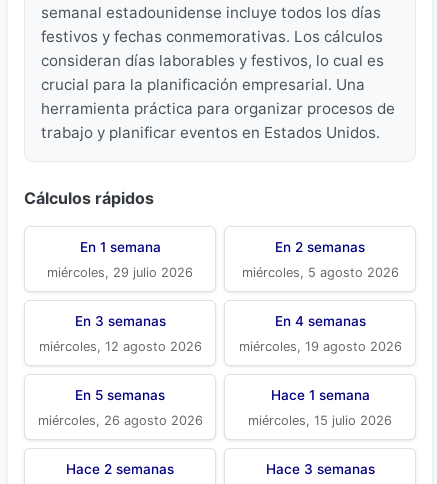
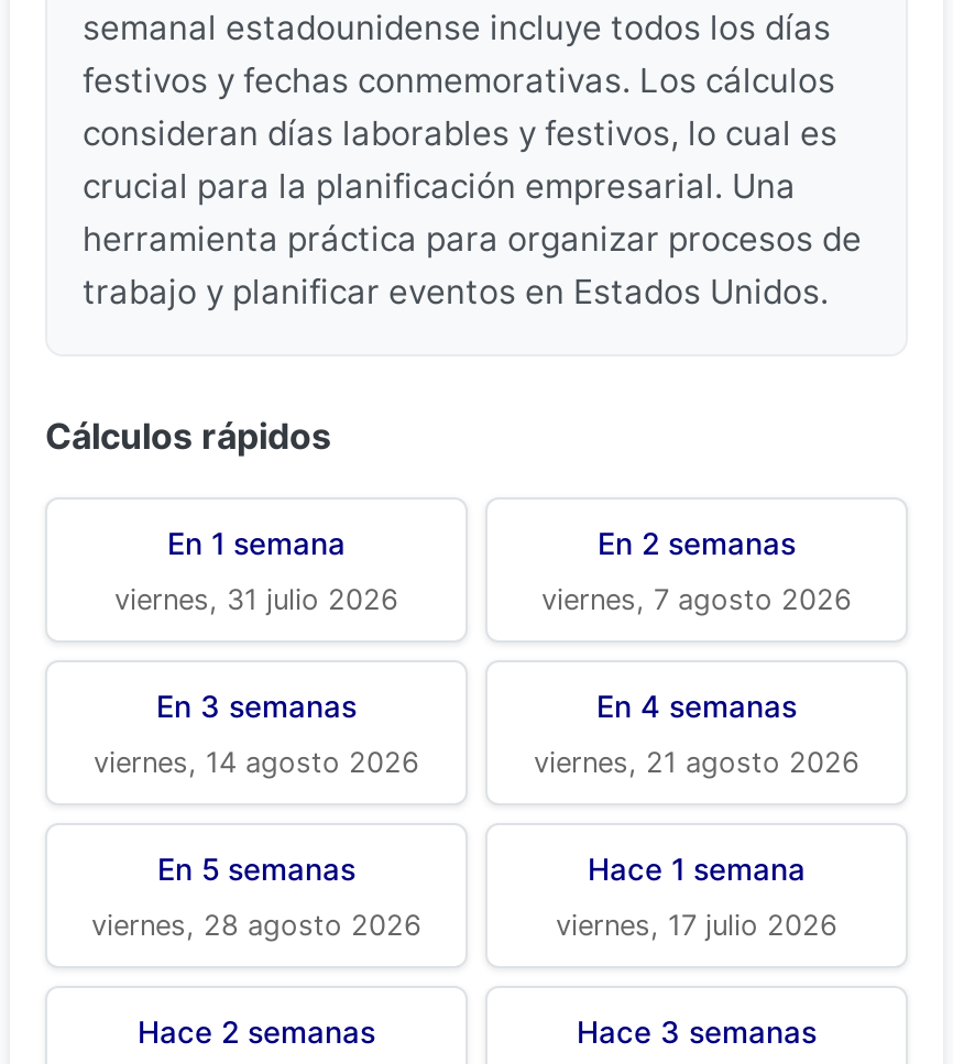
- miércoles, 29 julio 2026
+ viernes, 31 julio 2026

- miércoles, 5 agosto 2026
+ viernes, 7 agosto 2026

- miércoles, 12 agosto 2026
+ viernes, 14 agosto 2026

- miércoles, 19 agosto 2026
+ viernes, 21 agosto 2026

- miércoles, 26 agosto 2026
+ viernes, 28 agosto 2026

- miércoles, 15 julio 2026
+ viernes, 17 julio 2026
